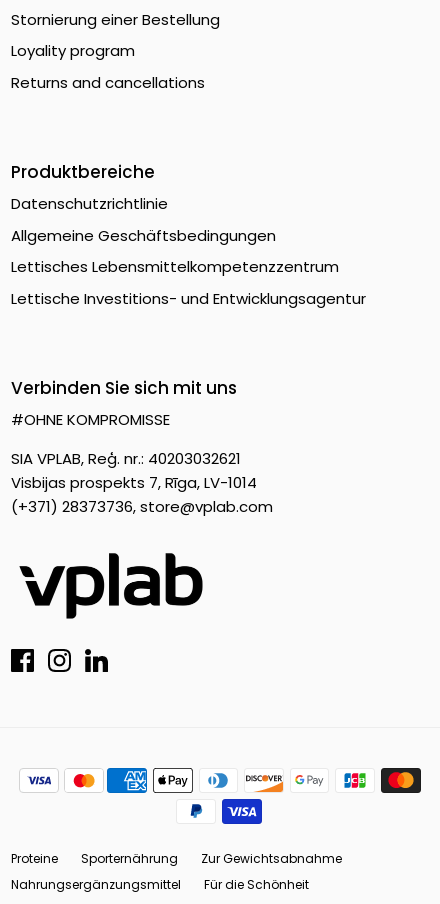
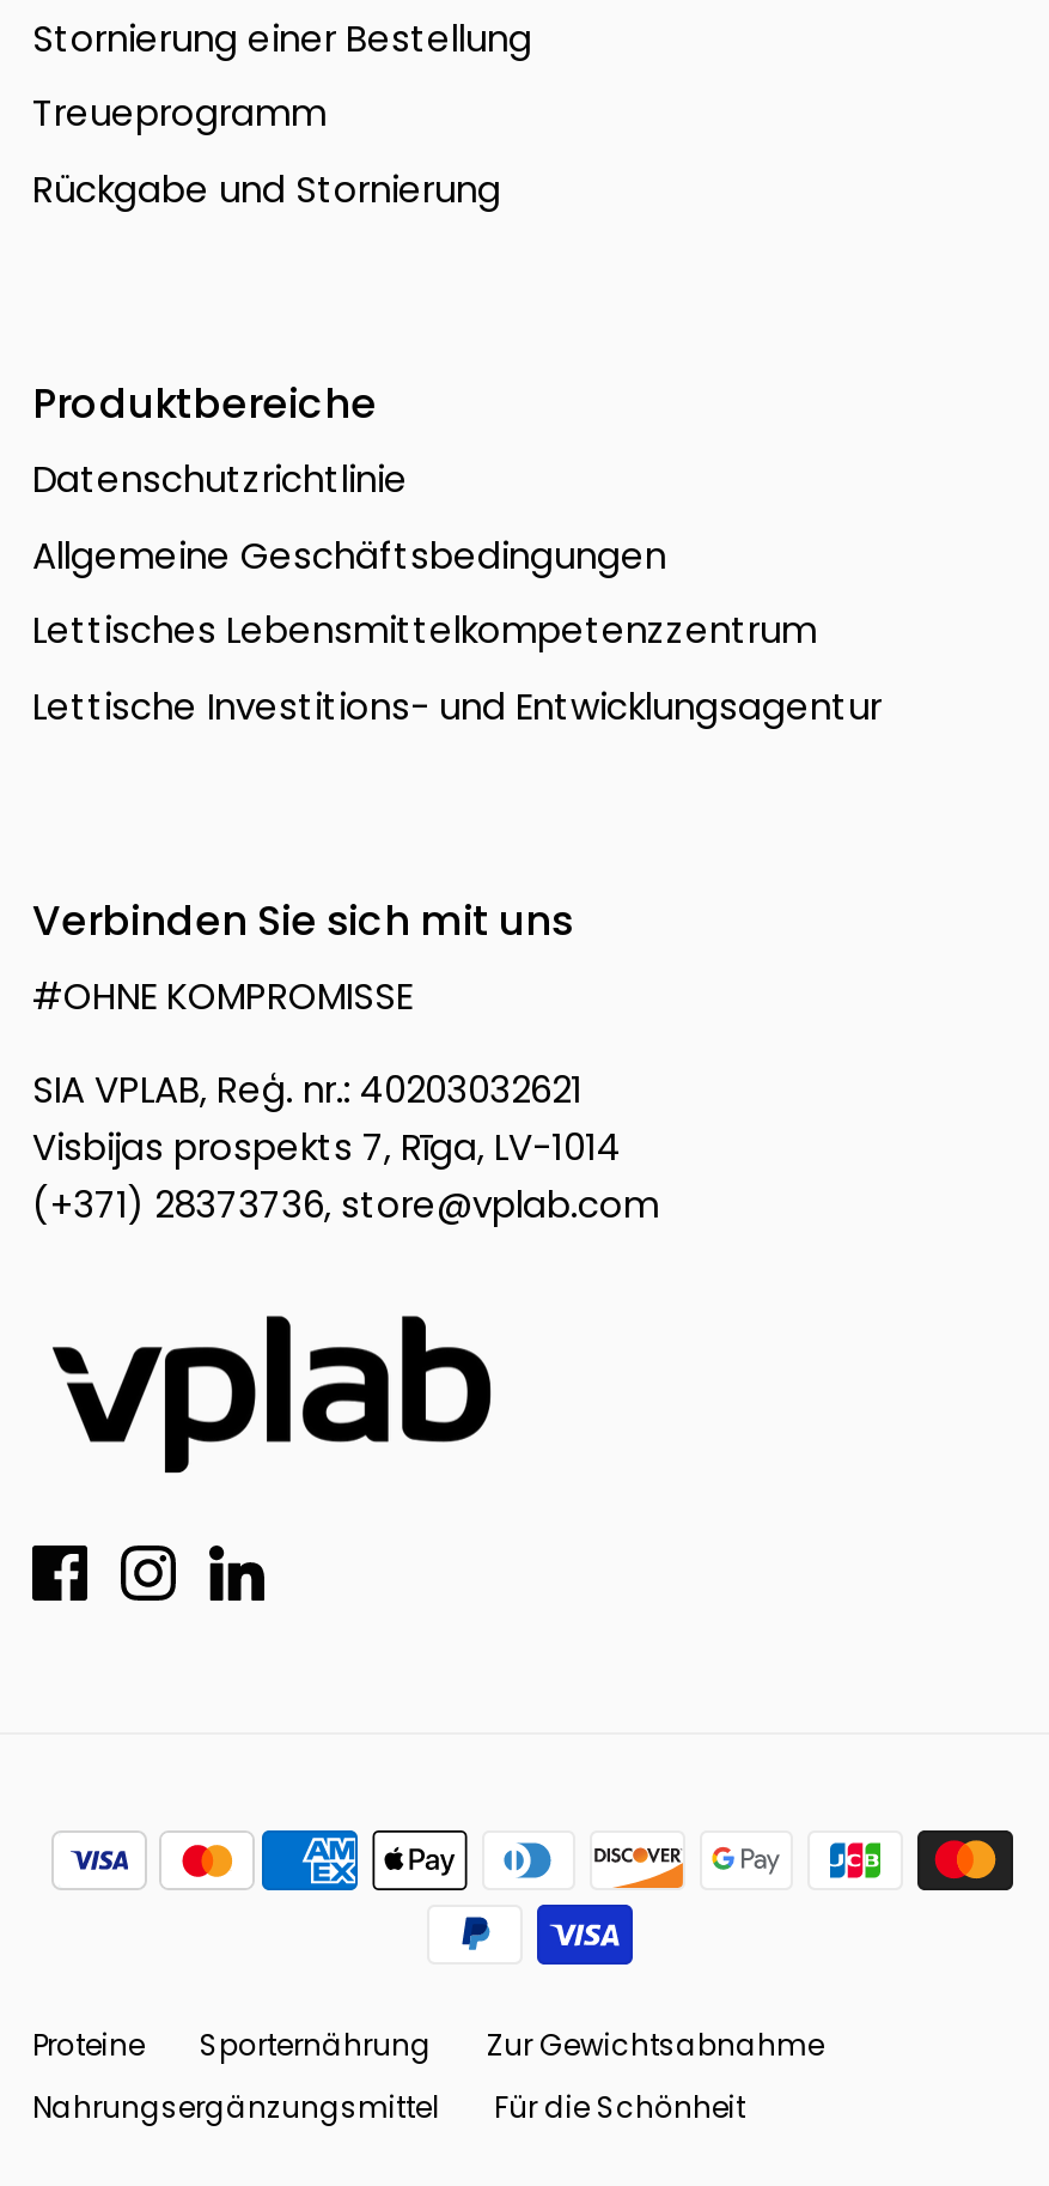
- Loyality program
+ Treueprogramm

- Returns and cancellations
+ Rückgabe und Stornierung
